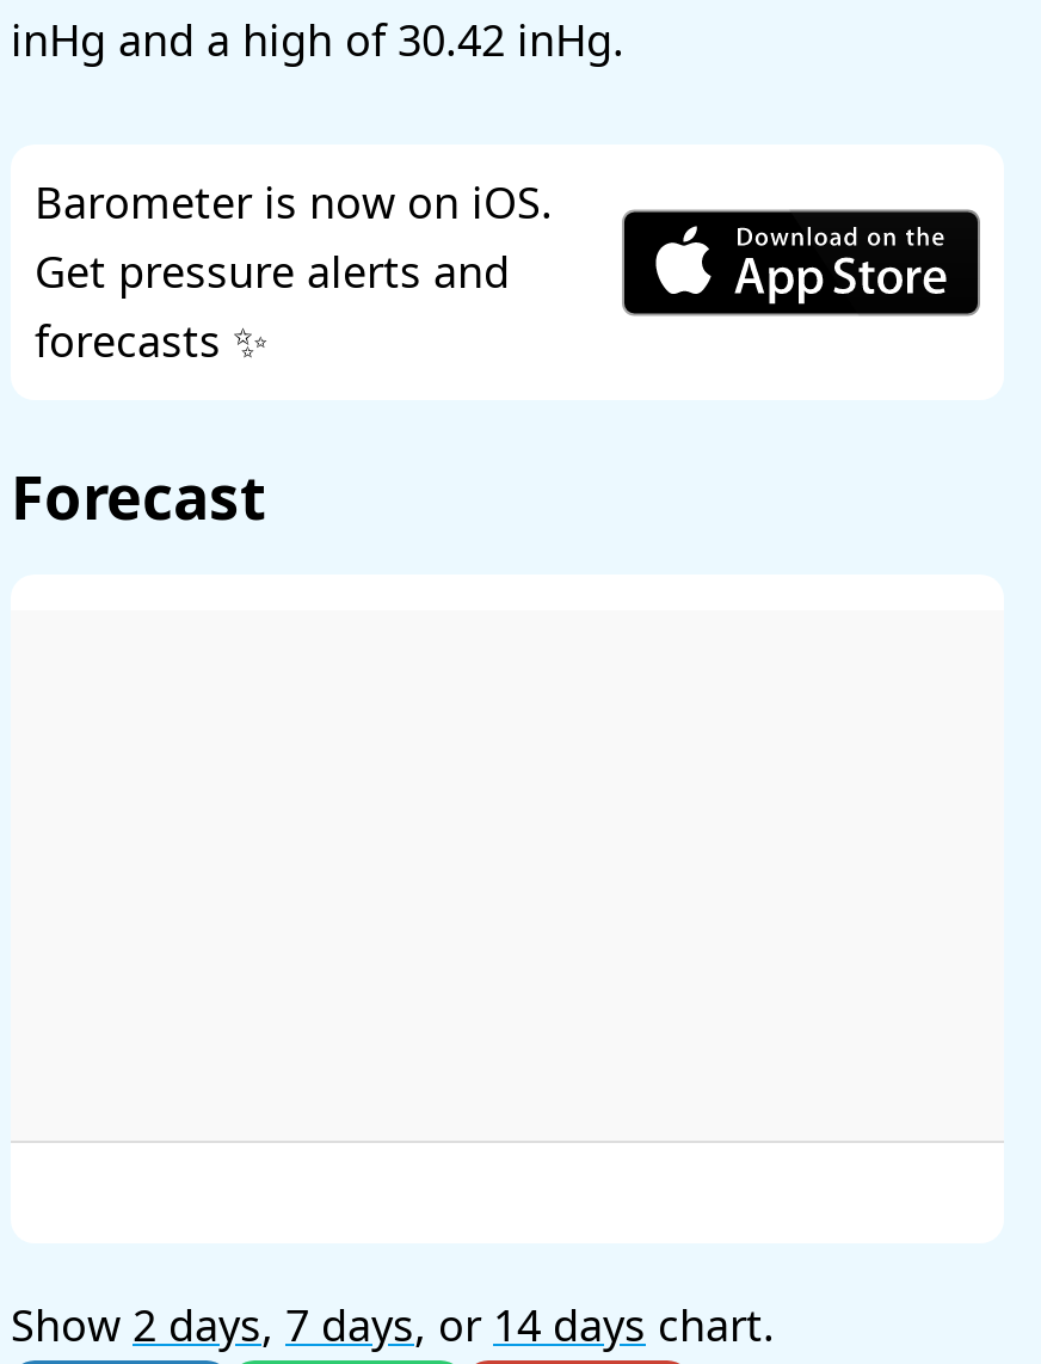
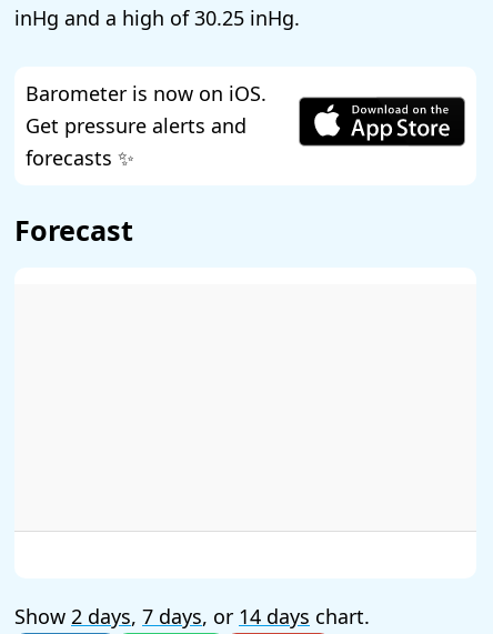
- and a high of 30.42
+ and a high of 30.25
